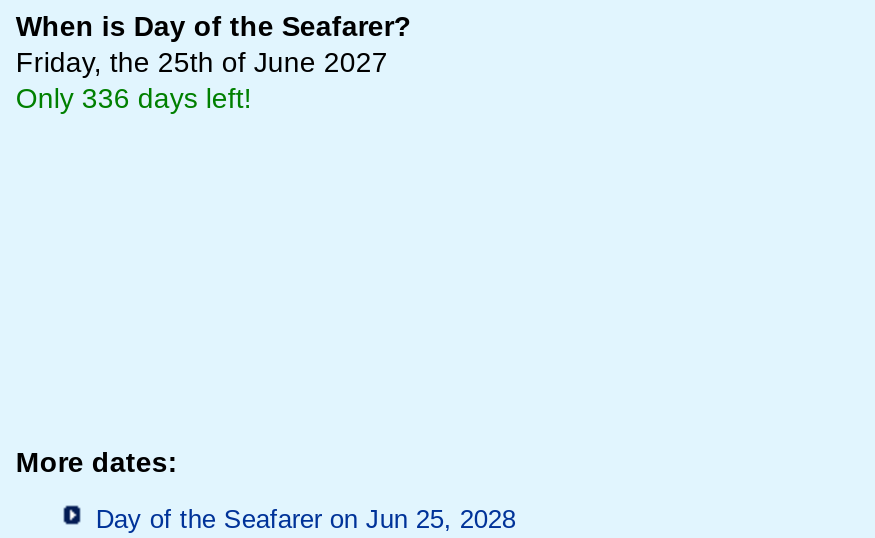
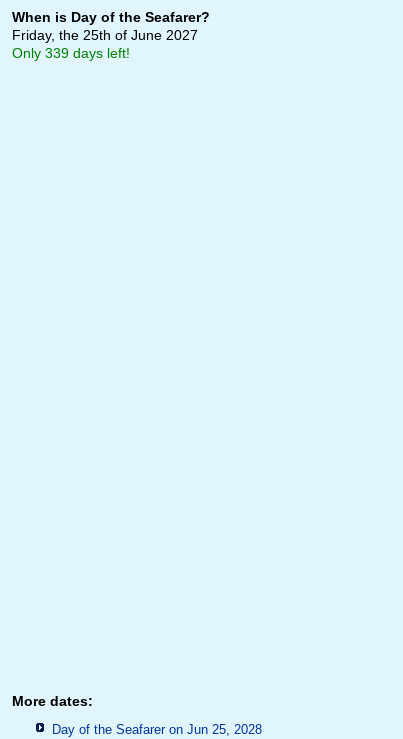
- Only 336 days left!
+ Only 339 days left!
